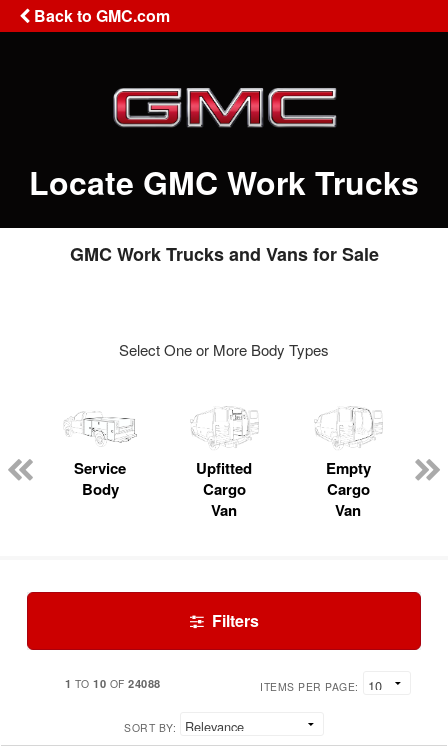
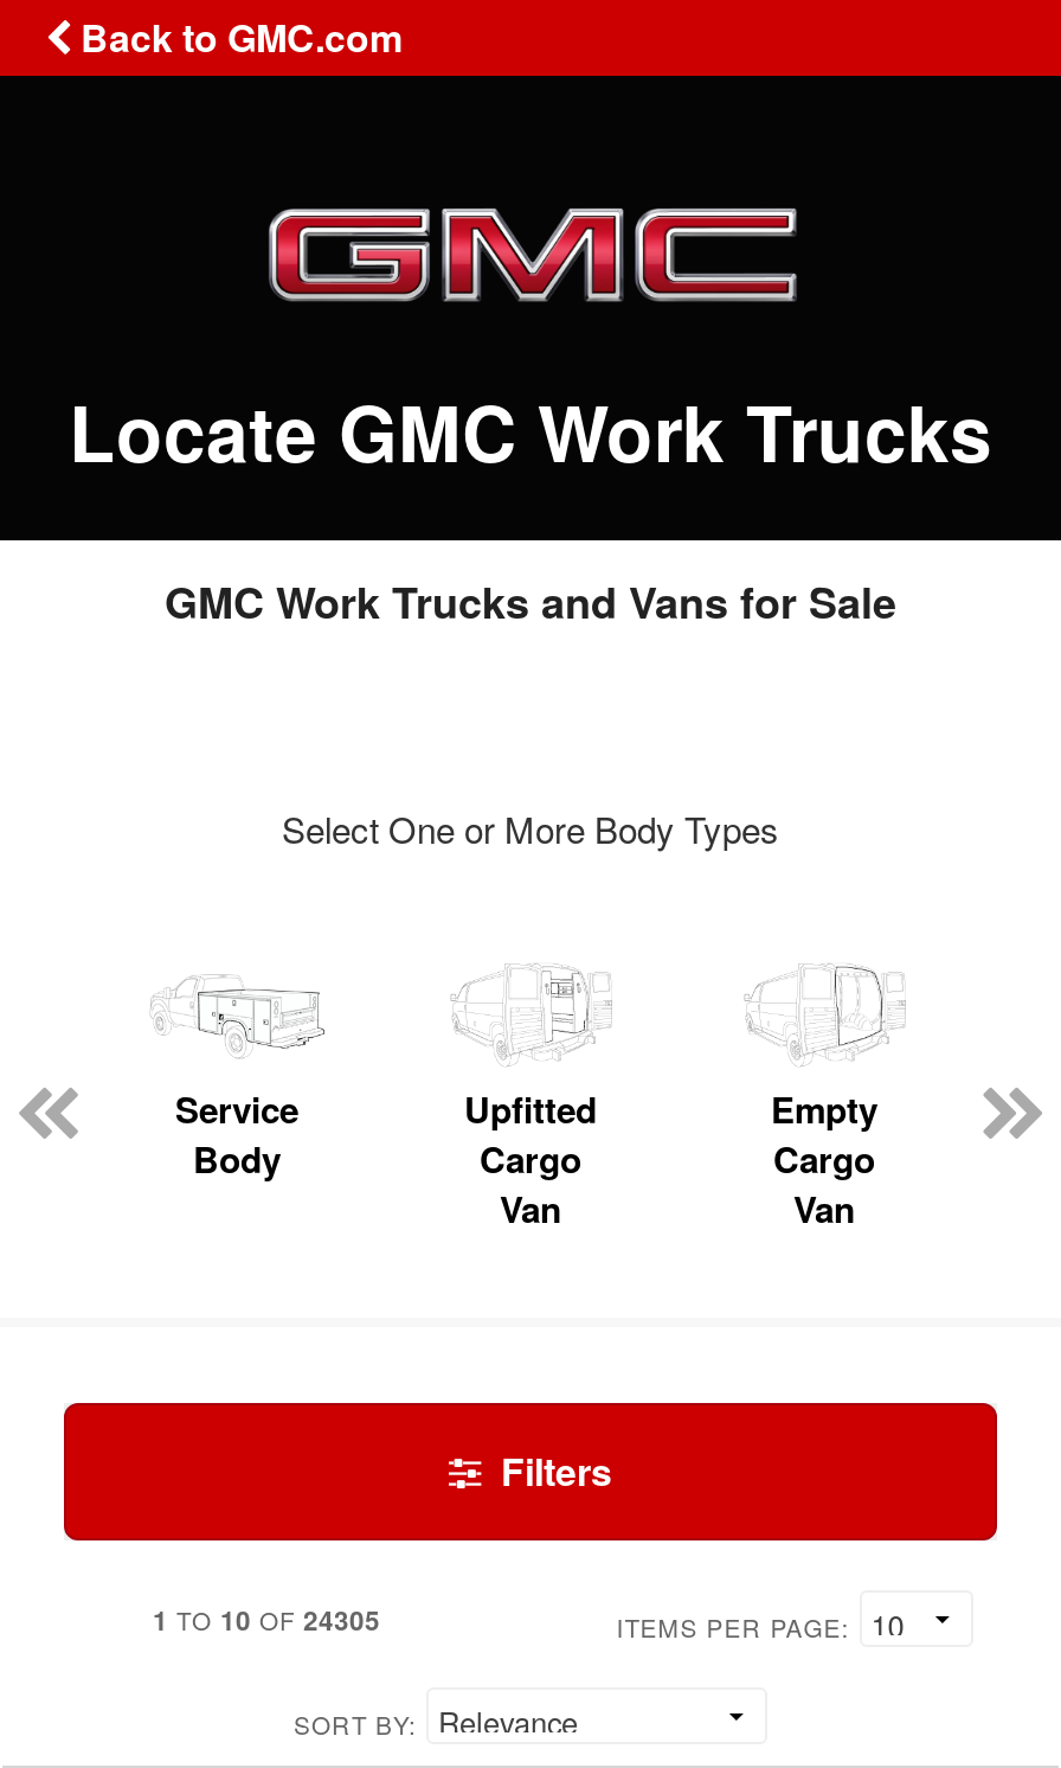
- 1 TO 10 OF 24088
+ 1 TO 10 OF 24305
